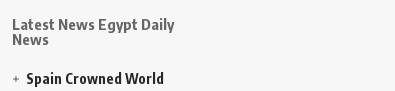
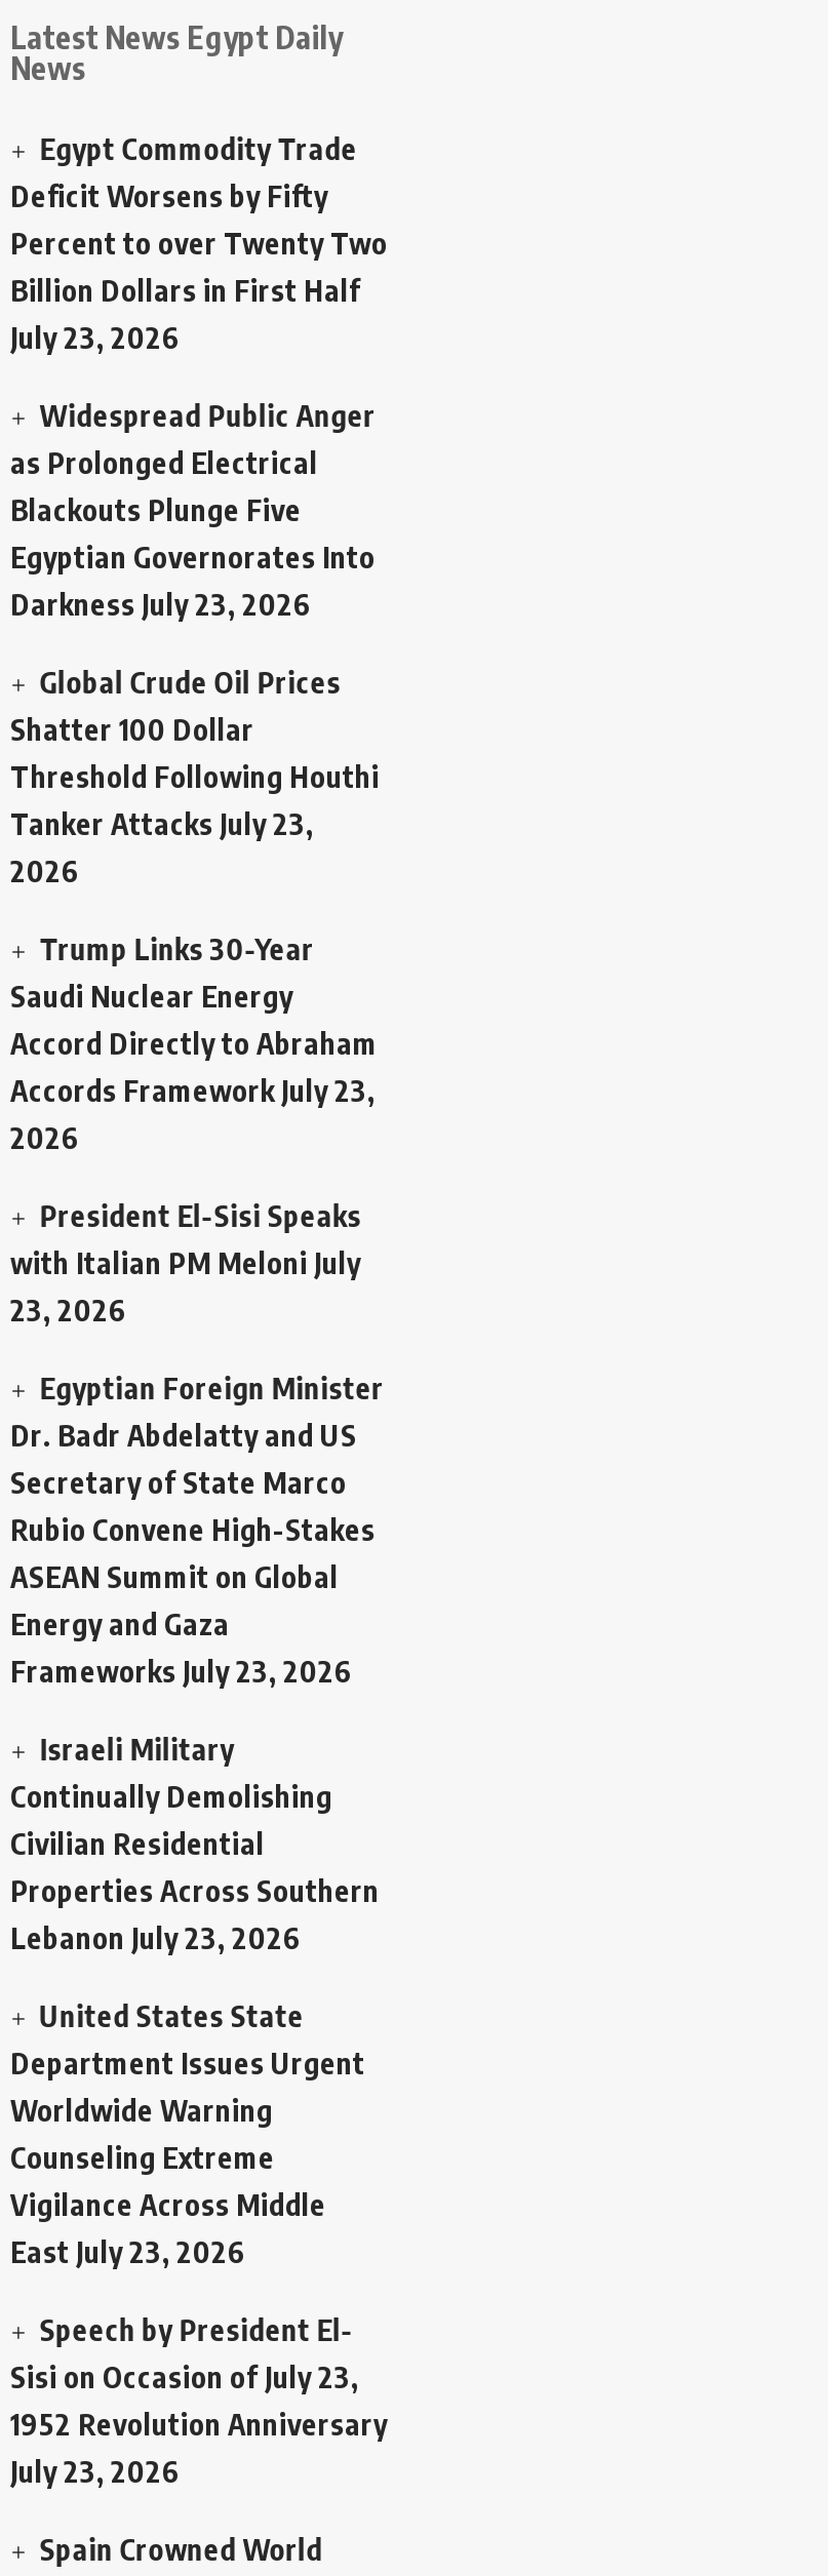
+ Egypt Commodity Trade
+ Deficit Worsens by Fifty
+ Percent to over Twenty Two
+ Billion Dollars in First Half
+ July 23, 2026
+ Widespread Public Anger
+ as Prolonged Electrical
+ Blackouts Plunge Five
+ Egyptian Governorates Into
+ Darkness July 23, 2026
+ Global Crude Oil Prices
+ Shatter 100 Dollar
+ Threshold Following Houthi
+ Tanker Attacks July 23,
+ 2026
+ Trump Links 30-Year
+ Saudi Nuclear Energy
+ Accord Directly to Abraham
+ Accords Framework July 23,
+ 2026
+ President El-Sisi Speaks
+ with Italian PM Meloni July
+ 23, 2026
+ Egyptian Foreign Minister
+ Dr. Badr Abdelatty and US
+ Secretary of State Marco
+ Rubio Convene High-Stakes
+ ASEAN Summit on Global
+ Energy and Gaza
+ Frameworks July 23, 2026
+ Israeli Military
+ Continually Demolishing
+ Civilian Residential
+ Properties Across Southern
+ Lebanon July 23, 2026
+ United States State
+ Department Issues Urgent
+ Worldwide Warning
+ Counseling Extreme
+ Vigilance Across Middle
+ East July 23, 2026
+ Speech by President El-
+ Sisi on Occasion of July 23,
+ 1952 Revolution Anniversary
+ July 23, 2026
